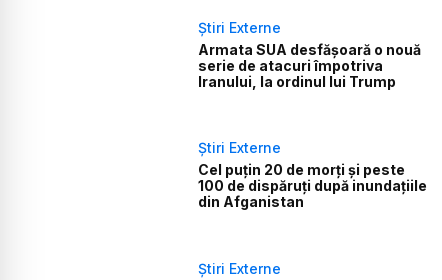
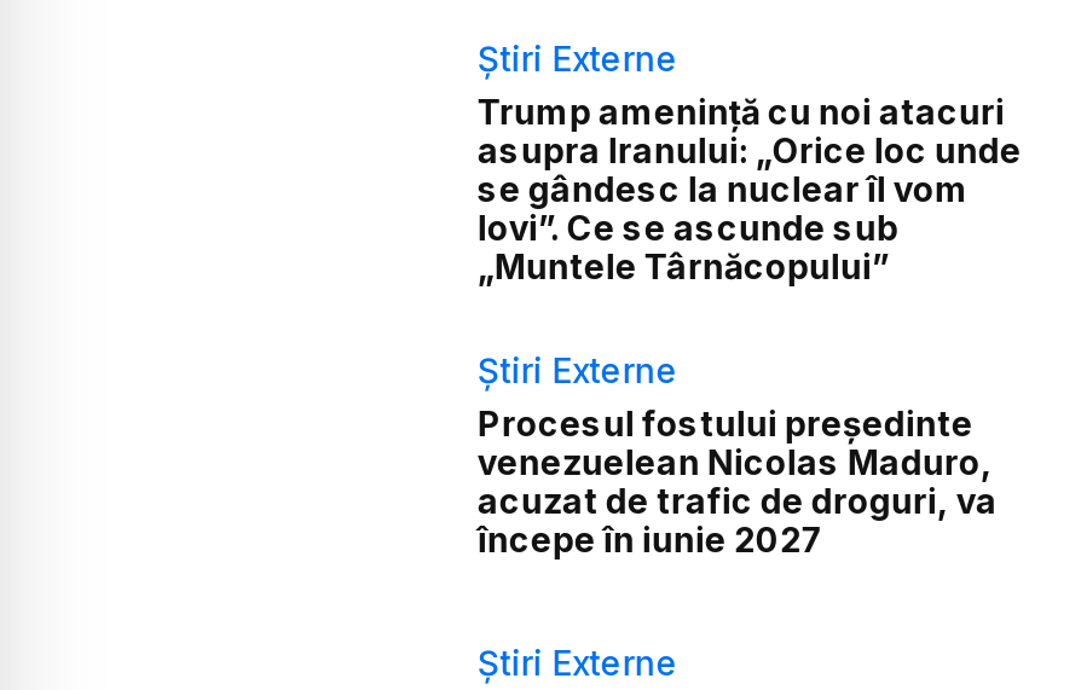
- Armata SUA desfășoară o nouă
- serie de atacuri împotriva
- Iranului, la ordinul lui Trump
+ Trump amenință cu noi atacuri
+ asupra Iranului: „Orice loc unde
+ se gândesc la nuclear îl vom
+ lovi”. Ce se ascunde sub
+ „Muntele Târnăcopului”

- Cel puțin 20 de morți și peste
- 100 de dispăruți după inundațiile
- din Afganistan
+ Procesul fostului președinte
+ venezuelean Nicolas Maduro,
+ acuzat de trafic de droguri, va
+ începe în iunie 2027
